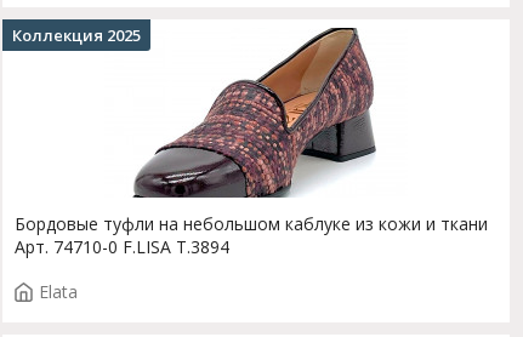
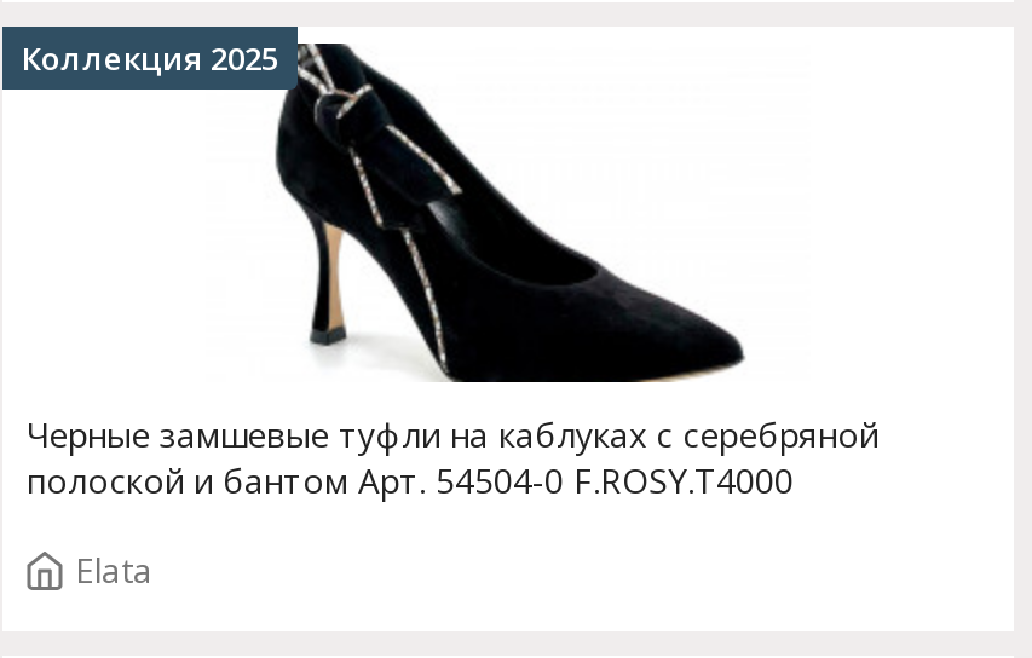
- [image]
- Бордовые туфли на небольшом каблуке из кожи и ткани
- Арт. 74710-0 F.LISA T.3894
+ [image]
+ Черные замшевые туфли на каблуках с серебряной
+ полоской и бантом Арт. 54504-0 F.ROSY.T4000
